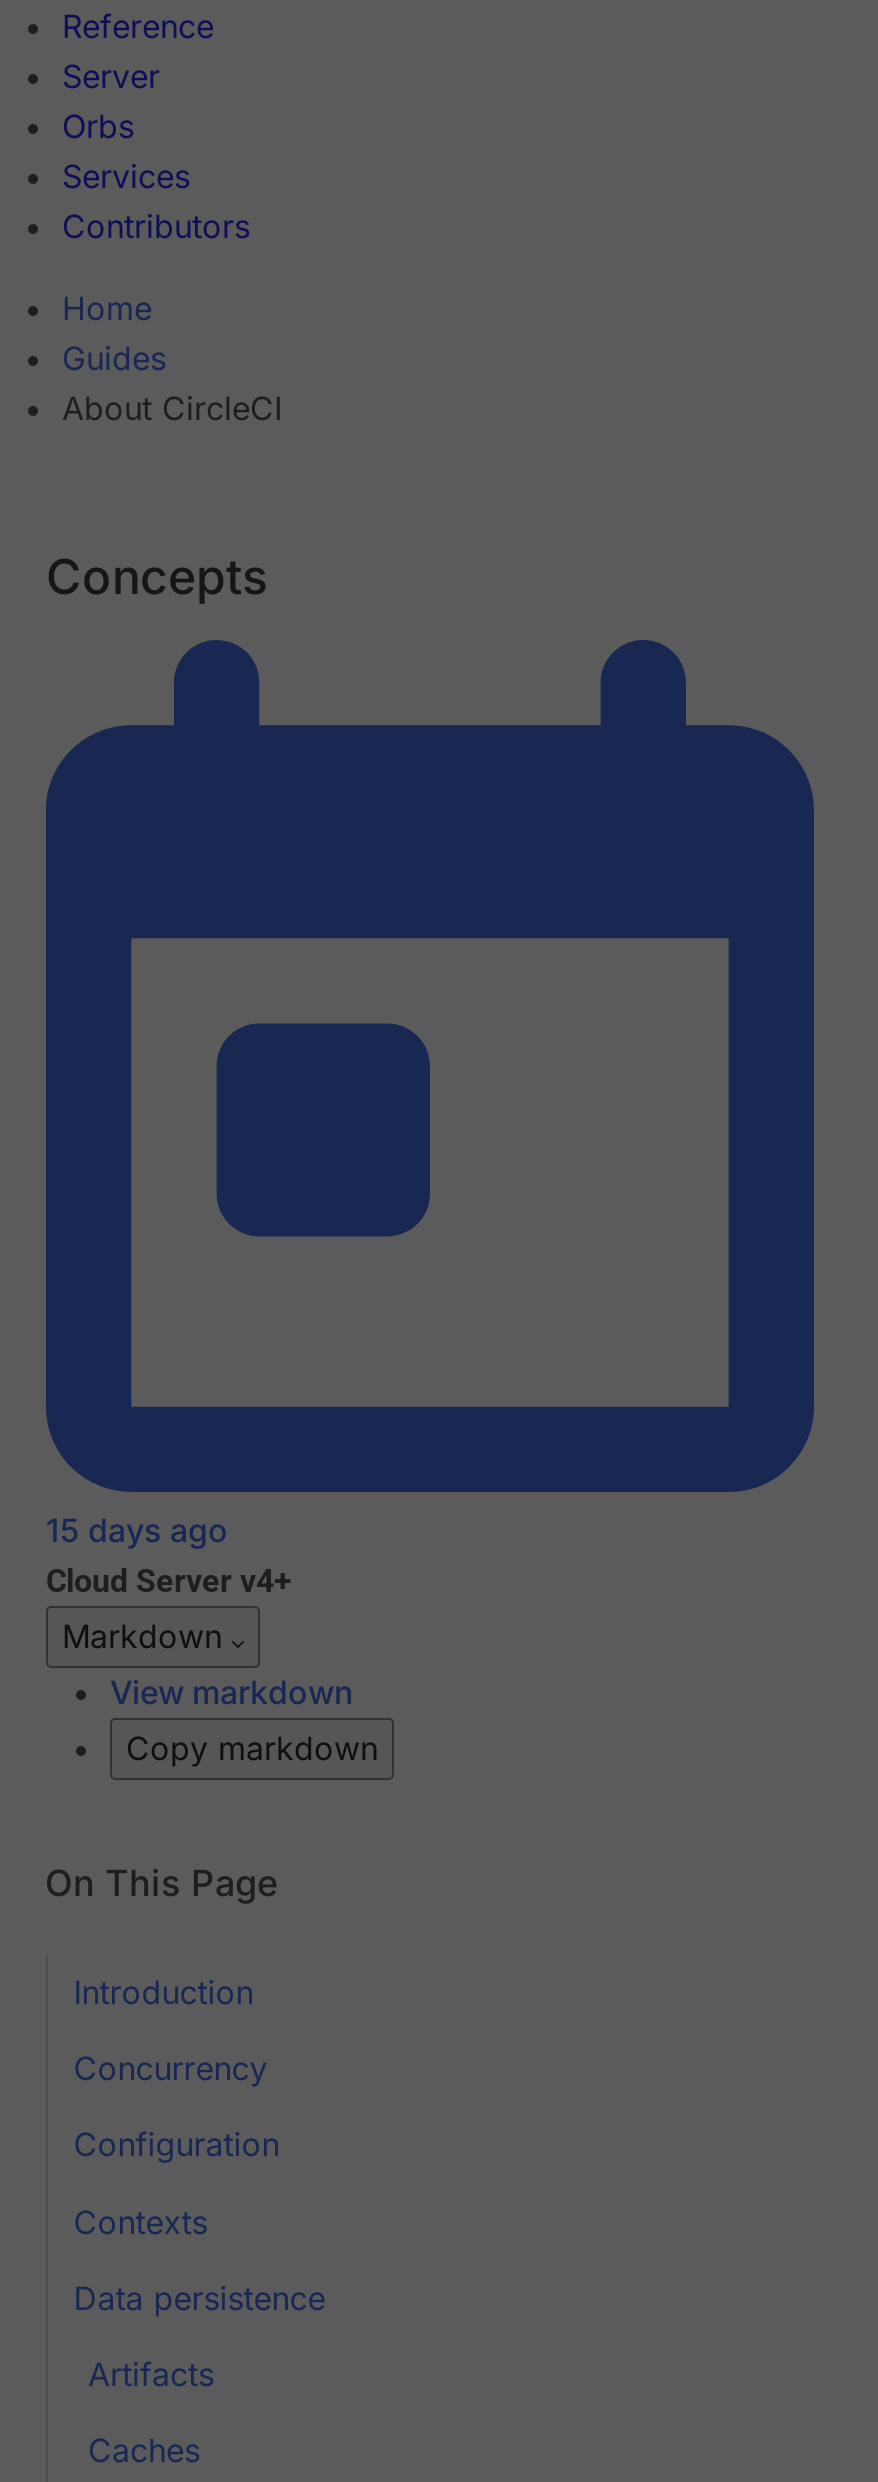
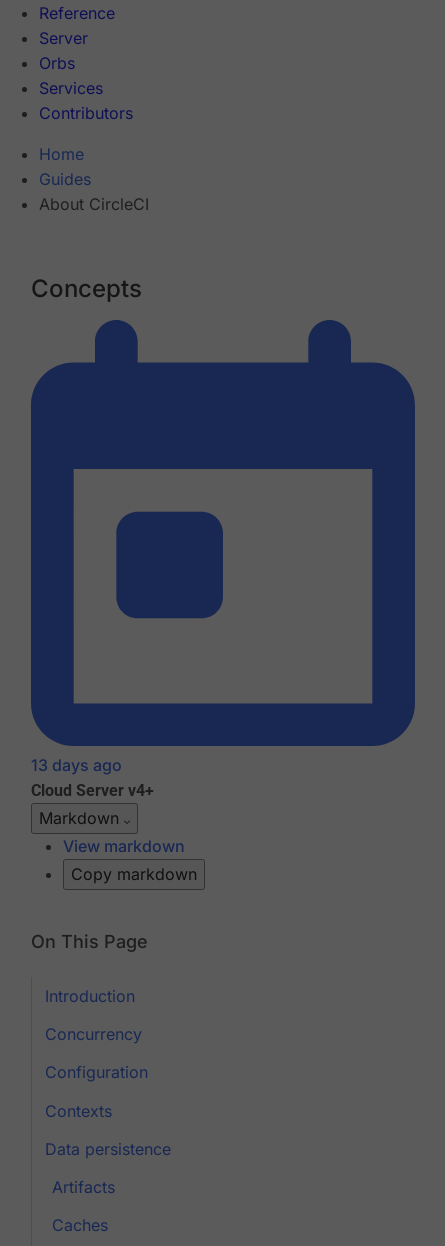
- 15 days ago
+ 13 days ago
